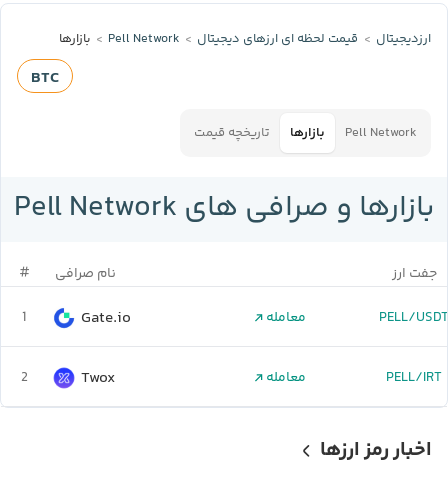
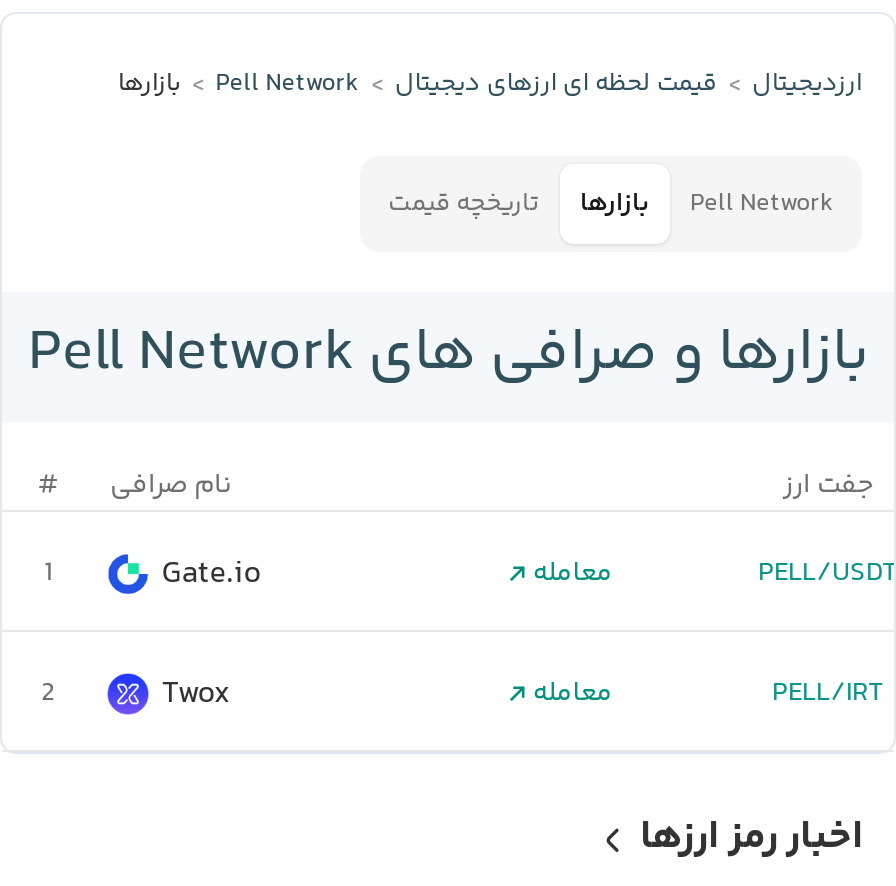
- BTC
